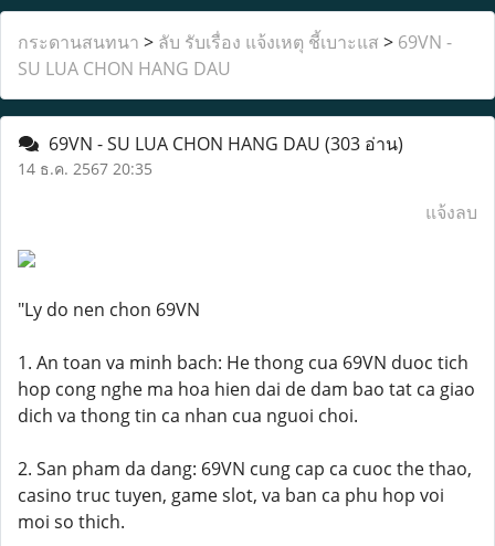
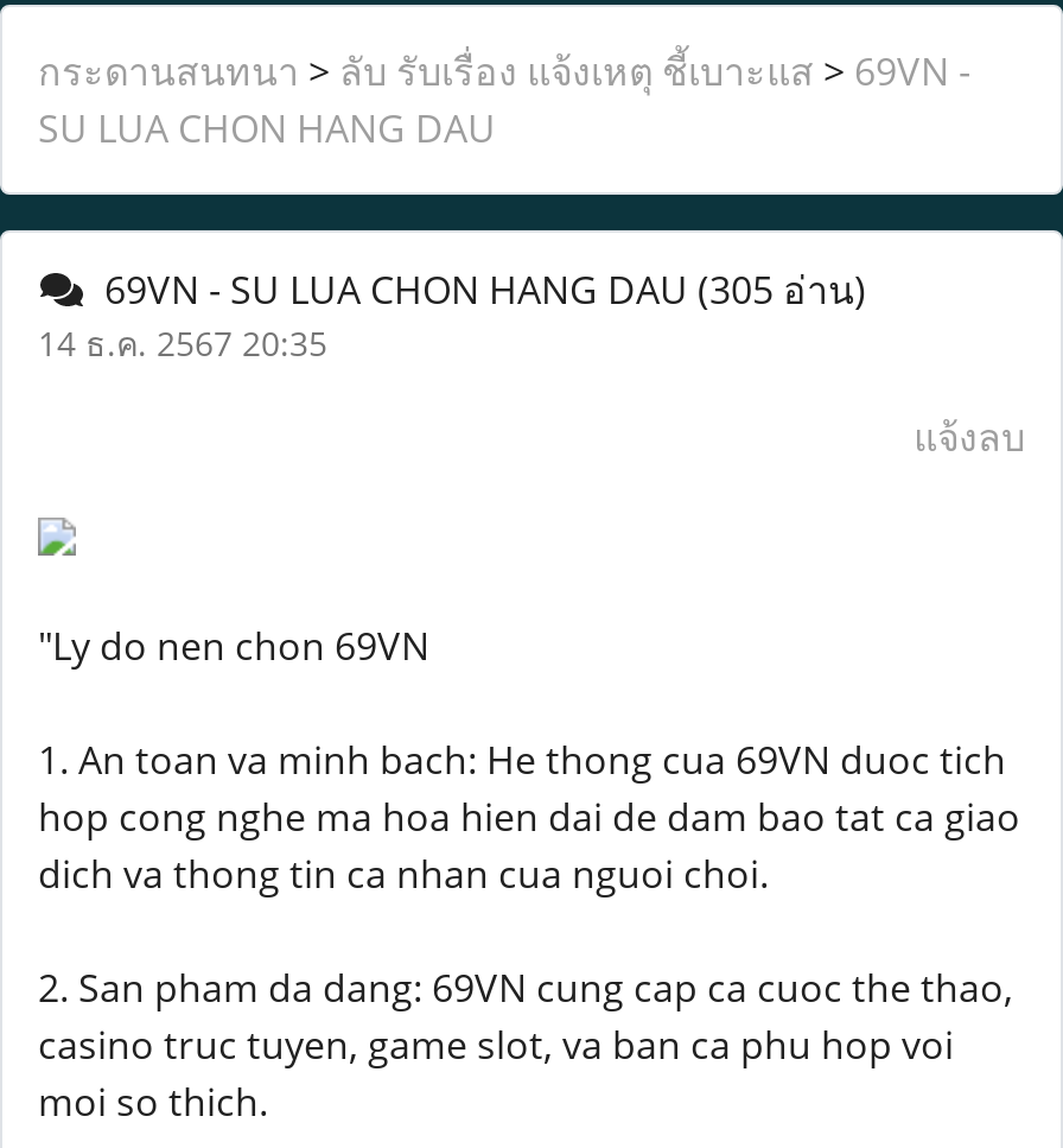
- 69VN - SU LUA CHON HANG DAU (303 อ่าน)
+ 69VN - SU LUA CHON HANG DAU (305 อ่าน)
